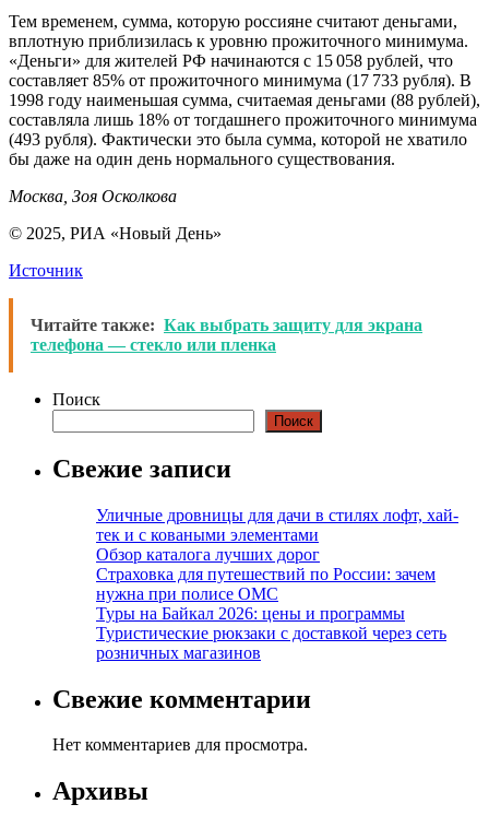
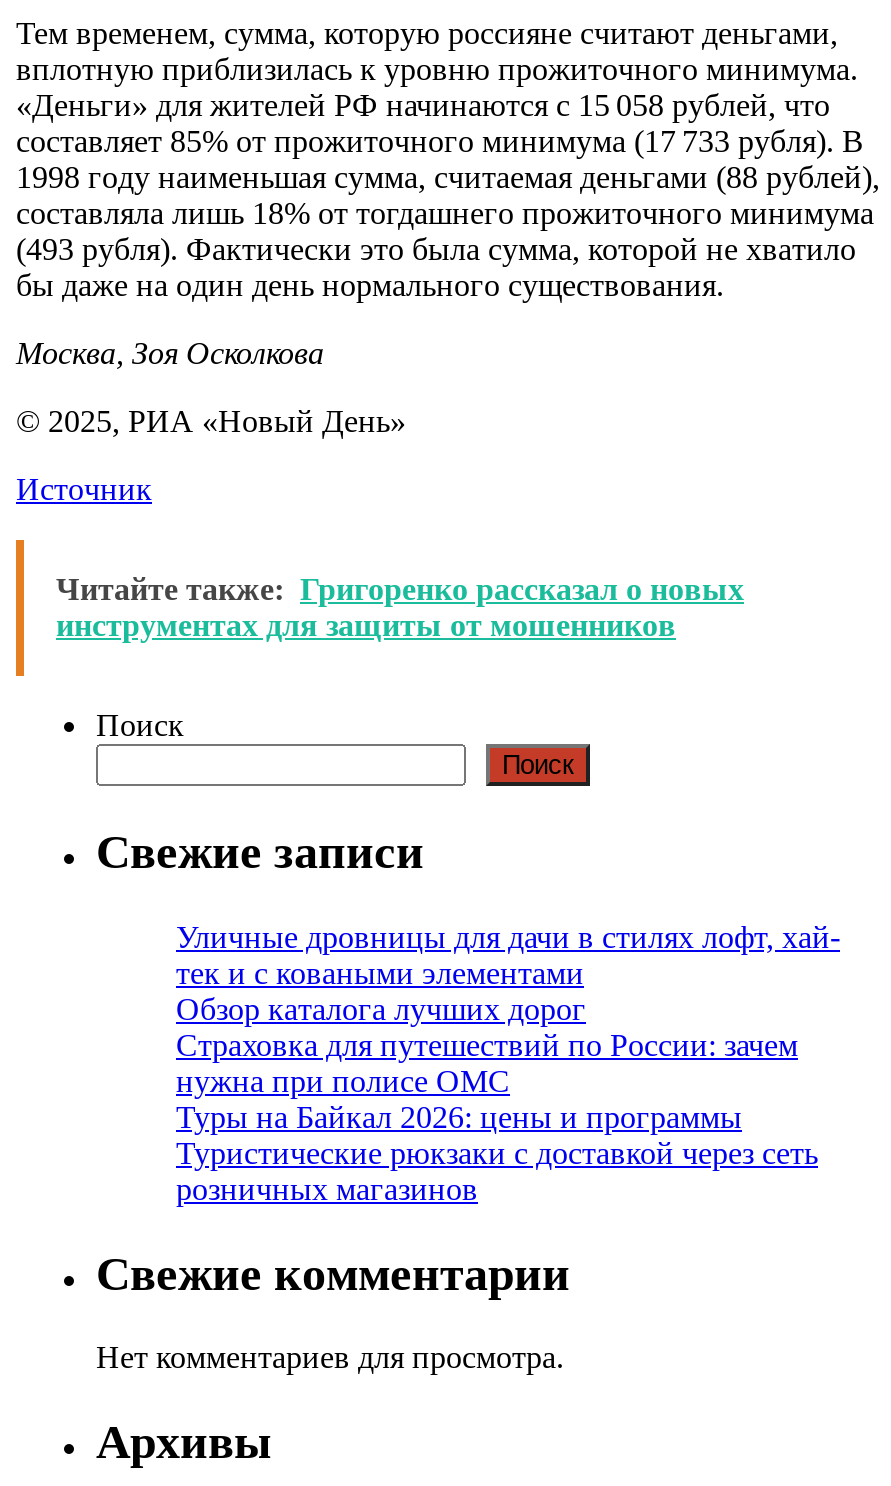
- Читайте также: Как выбрать защиту для экрана
- телефона — стекло или пленка
+ Читайте также: Григоренко рассказал о новых
+ инструментах для защиты от мошенников
